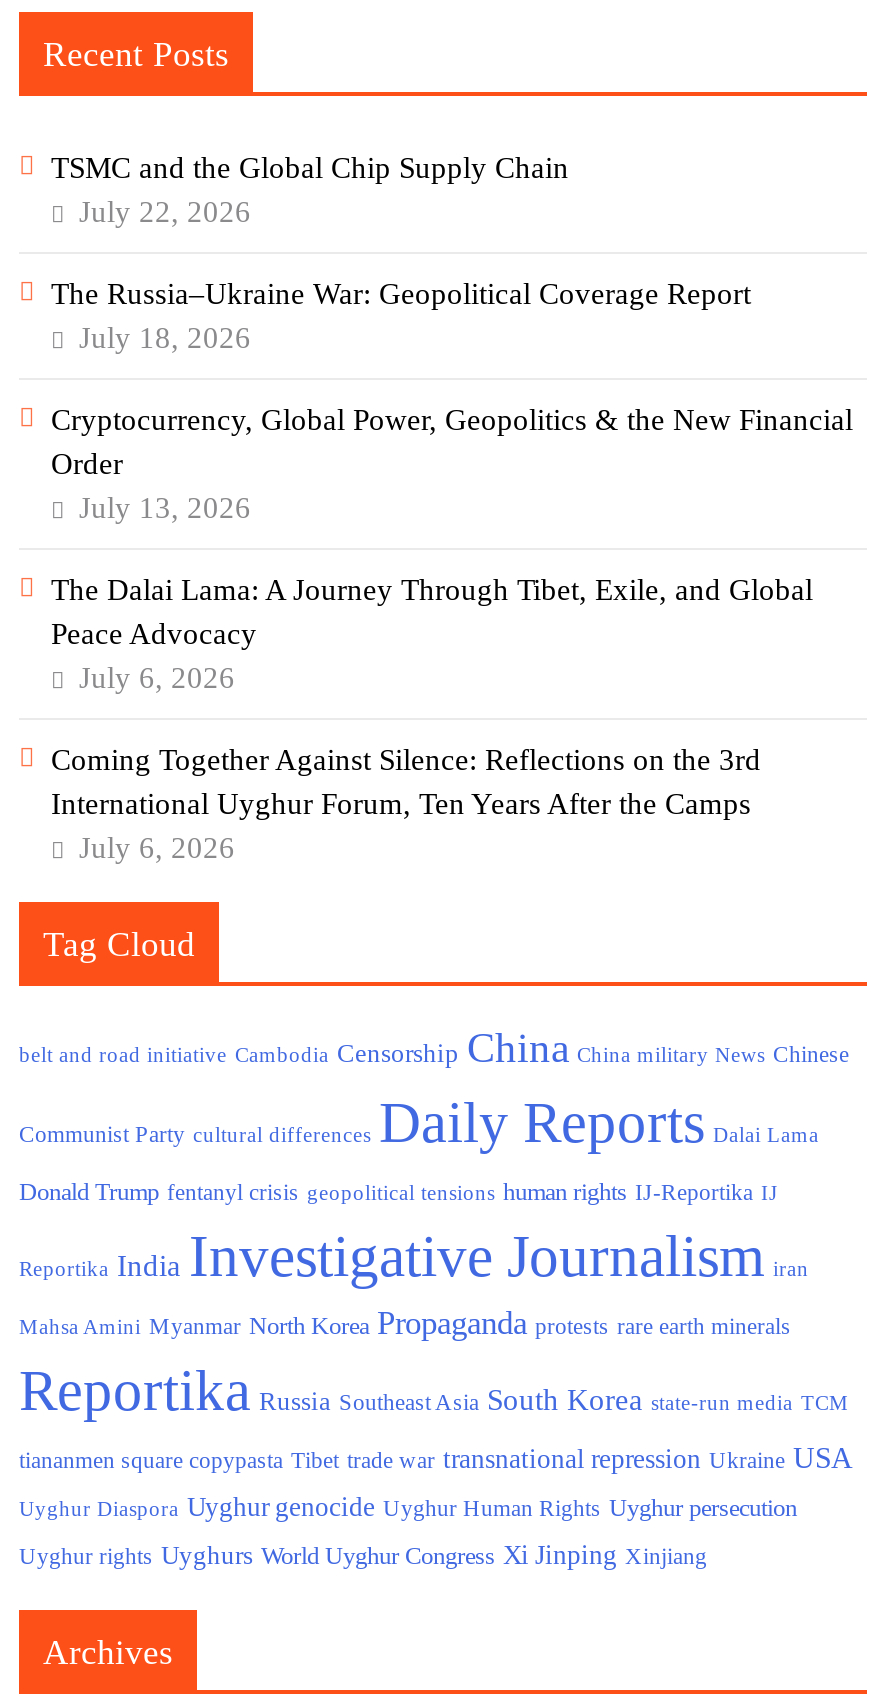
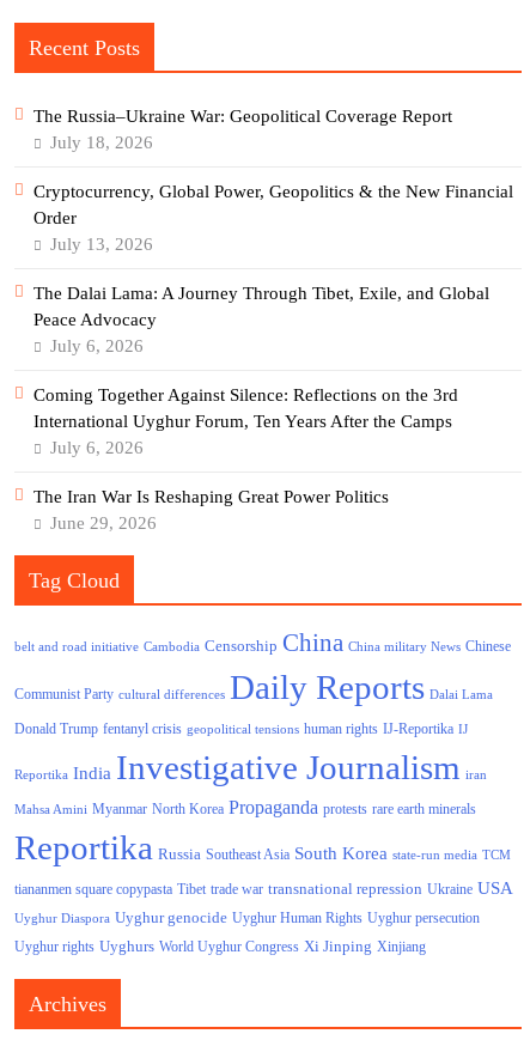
- TSMC and the Global Chip Supply Chain
- July 22, 2026

moved up: The Russia–Ukraine War: Geopolitical Coverage Report | July 18, 2026 | Cryptocurrency, Global Power, Geopolitics & the New Financial | ... | International Uyghur Forum, Ten Years After the Camps | July 6, 2026

+ The Iran War Is Reshaping Great Power Politics
+ June 29, 2026
